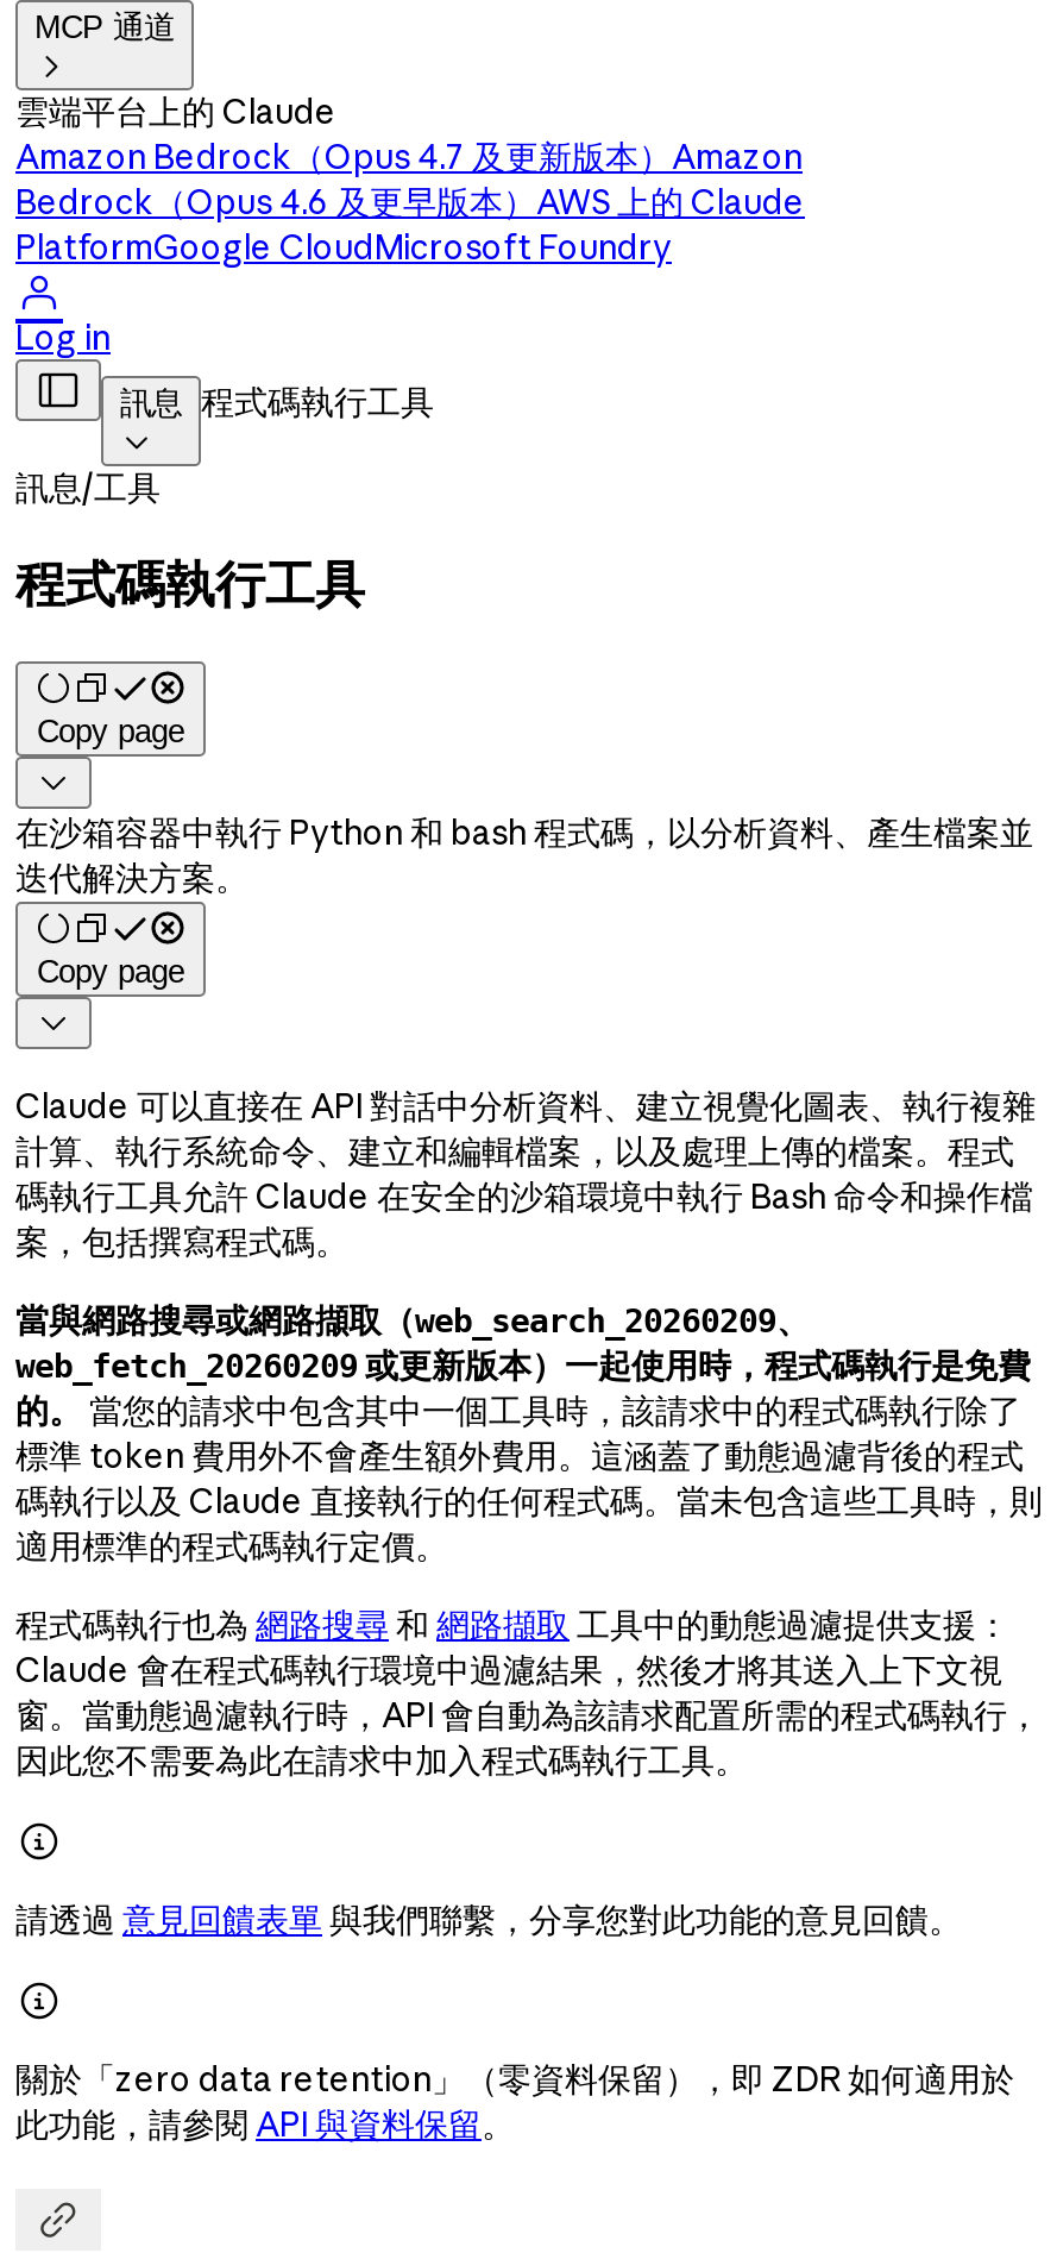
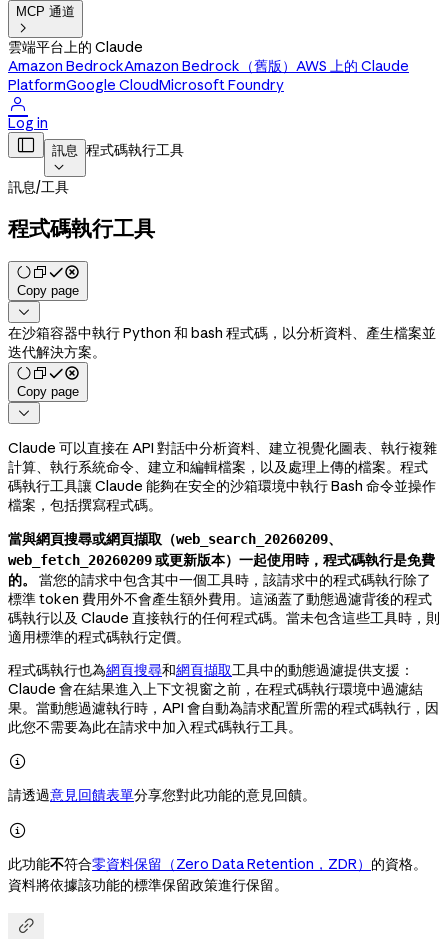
- Amazon Bedrock（Opus 4.7 及更新版本）Amazon
- Bedrock（Opus 4.6 及更早版本）AWS 上的 Claude
+ Amazon BedrockAmazon Bedrock（舊版）AWS 上的 Claude

- 碼執行工具允許 Claude 在安全的沙箱環境中執行 Bash 命令和操作檔
- 案，包括撰寫程式碼。
+ 碼執行工具讓 Claude 能夠在安全的沙箱環境中執行 Bash 命令並操作
+ 檔案，包括撰寫程式碼。

- 當與網路搜尋或網路擷取（web_search_20260209、
+ 當與網頁搜尋或網頁擷取（web_search_20260209、

- 程式碼執行也為網路搜尋和網路擷取工具中的動態過濾提供支援：
- Claude 會在程式碼執行環境中過濾結果，然後才將其送入上下文視
- 窗。當動態過濾執行時，API 會自動為該請求配置所需的程式碼執行，
- 因此您不需要為此在請求中加入程式碼執行工具。
+ 程式碼執行也為網頁搜尋和網頁擷取工具中的動態過濾提供支援：
+ Claude 會在結果進入上下文視窗之前，在程式碼執行環境中過濾結
+ 果。當動態過濾執行時，API 會自動為請求配置所需的程式碼執行，因
+ 此您不需要為此在請求中加入程式碼執行工具。

- 請透過意見回饋表單與我們聯繫，分享您對此功能的意見回饋。
+ 請透過意見回饋表單分享您對此功能的意見回饋。

- 關於「zero data retention」（零資料保留），即 ZDR 如何適用於
- 此功能，請參閱API 與資料保留。
+ 此功能不符合零資料保留（Zero Data Retention，ZDR）的資格。
+ 資料將依據該功能的標準保留政策進行保留。
